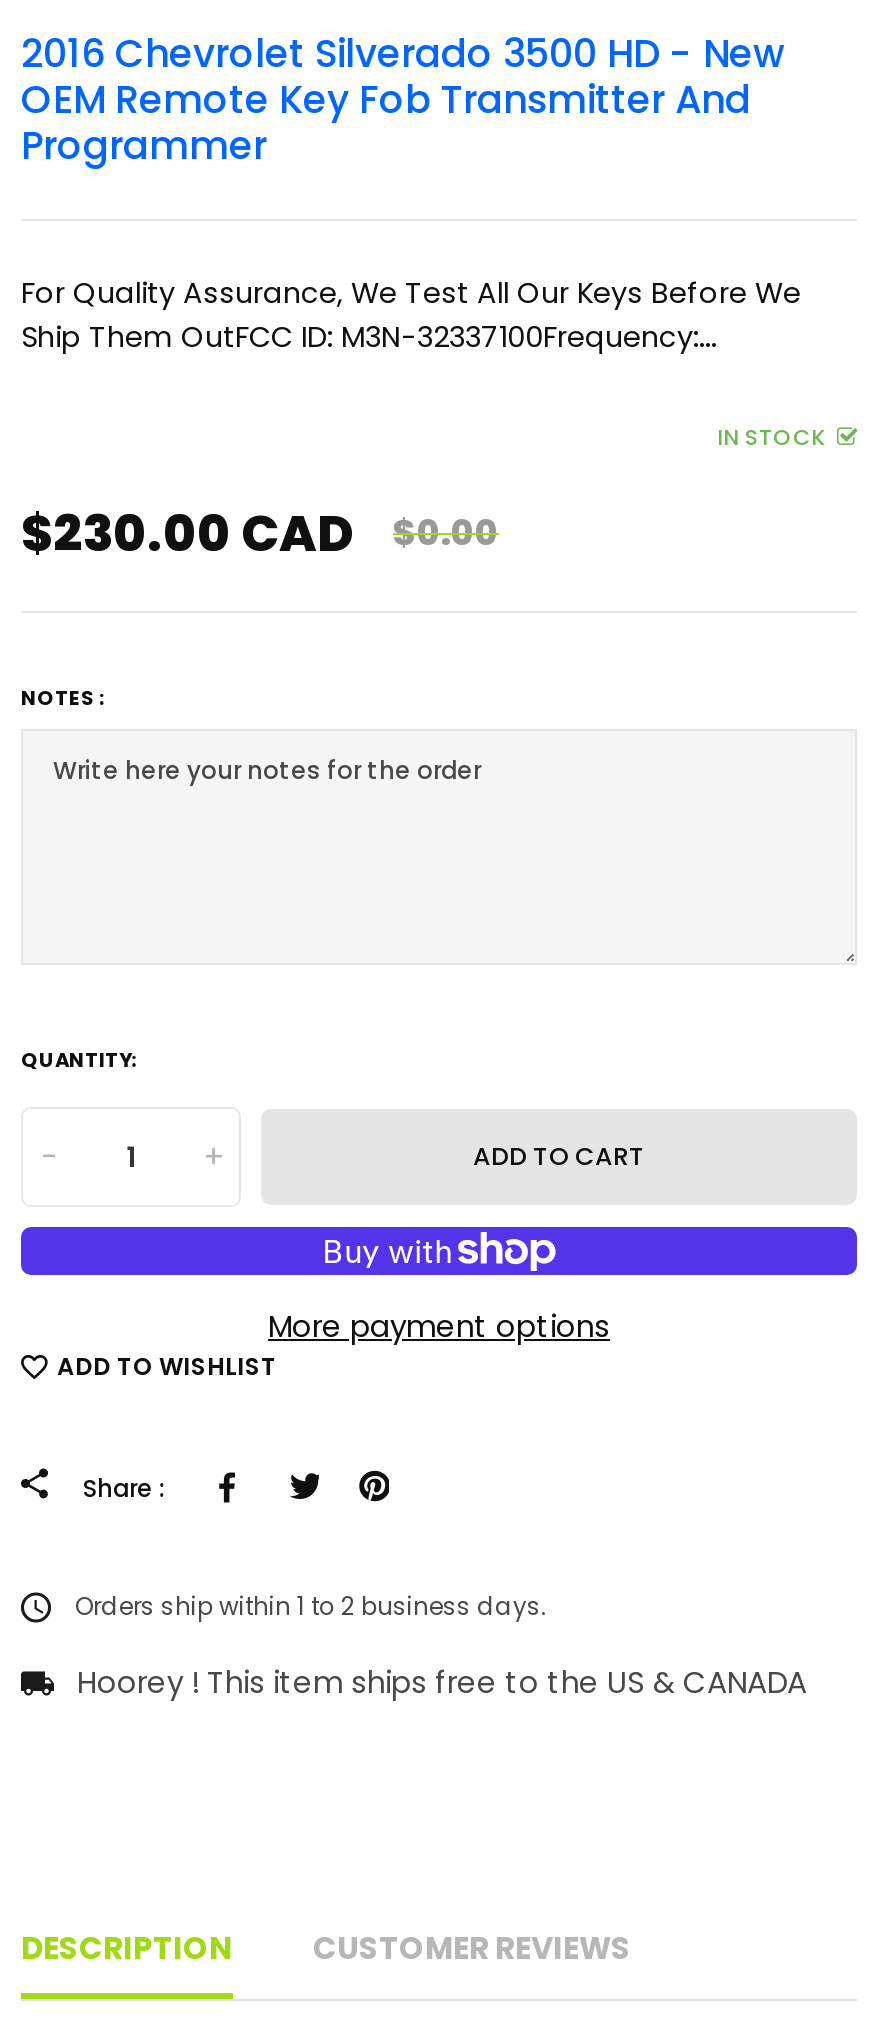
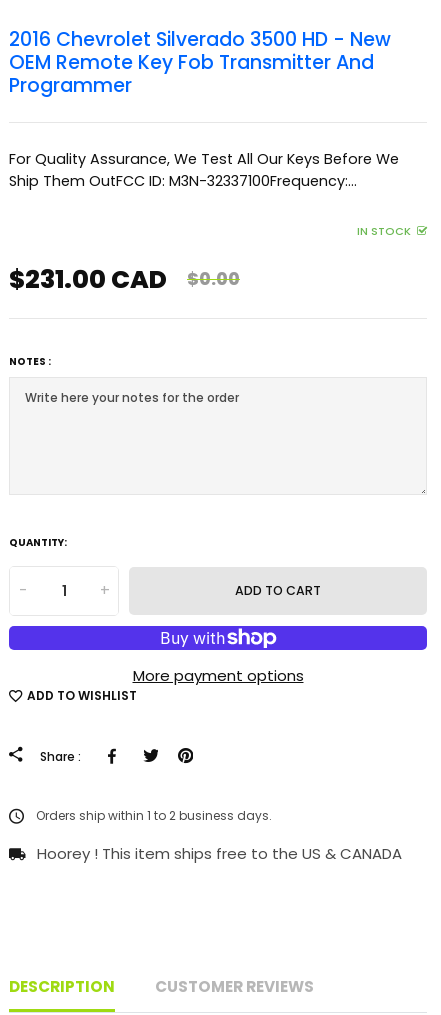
- $230.00 CAD $0.00
+ $231.00 CAD $0.00
